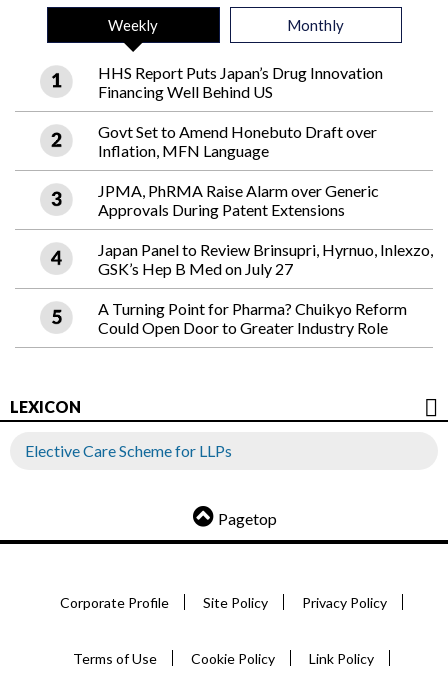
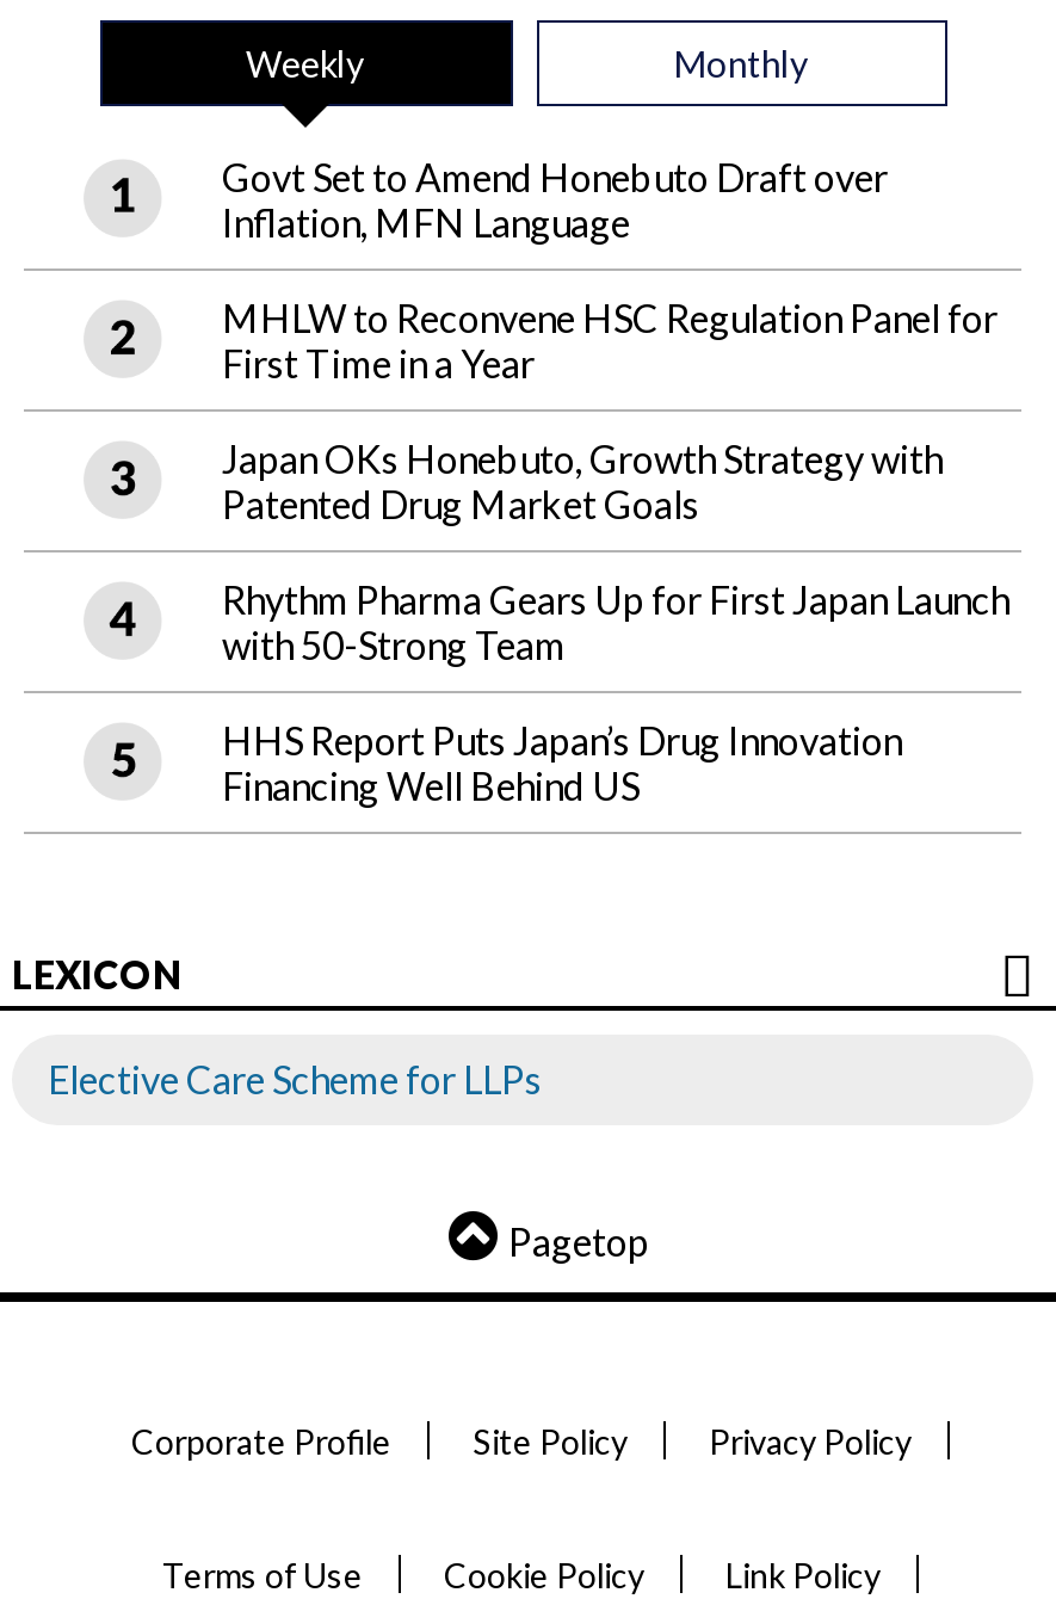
+ MHLW to Reconvene HSC Regulation Panel for
+ First Time in a Year
+ Japan OKs Honebuto, Growth Strategy with
+ Patented Drug Market Goals
+ Rhythm Pharma Gears Up for First Japan Launch
+ with 50-Strong Team

moved down: HHS Report Puts Japan’s Drug Innovation | Financing Well Behind US

moved up: Govt Set to Amend Honebuto Draft over | Inflation, MFN Language

- JPMA, PhRMA Raise Alarm over Generic
- Approvals During Patent Extensions
- Japan Panel to Review Brinsupri, Hyrnuo, Inlexzo,
- GSK’s Hep B Med on July 27
- A Turning Point for Pharma? Chuikyo Reform
- Could Open Door to Greater Industry Role
